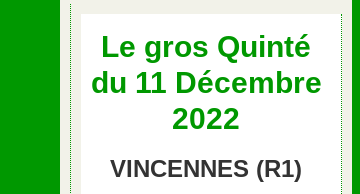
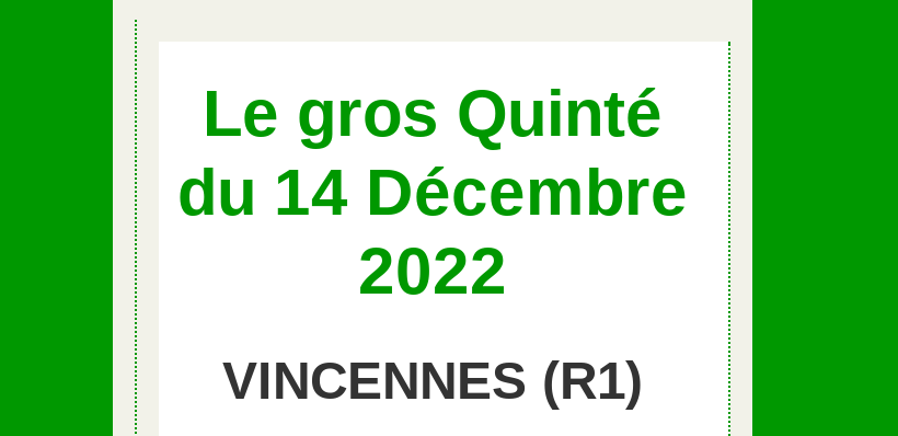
- du 11 Décembre
+ du 14 Décembre
